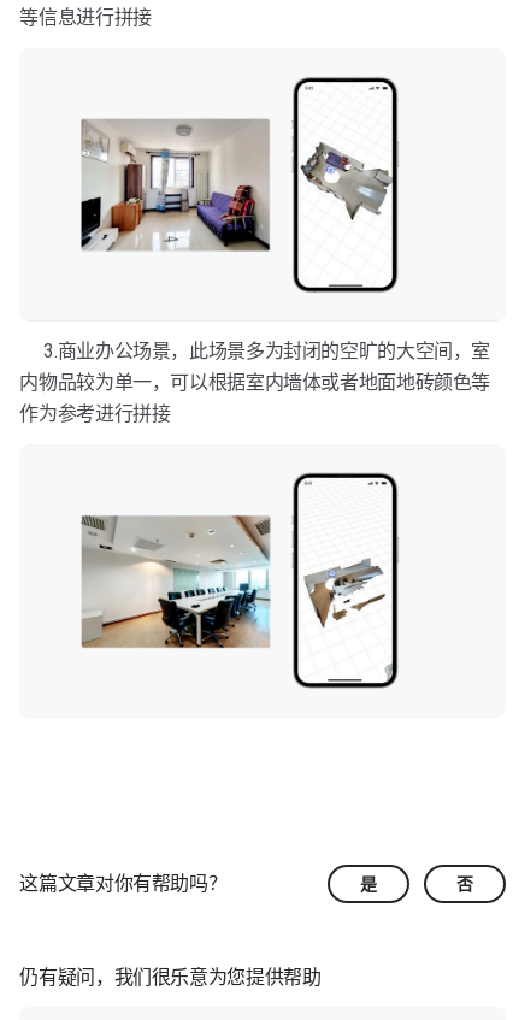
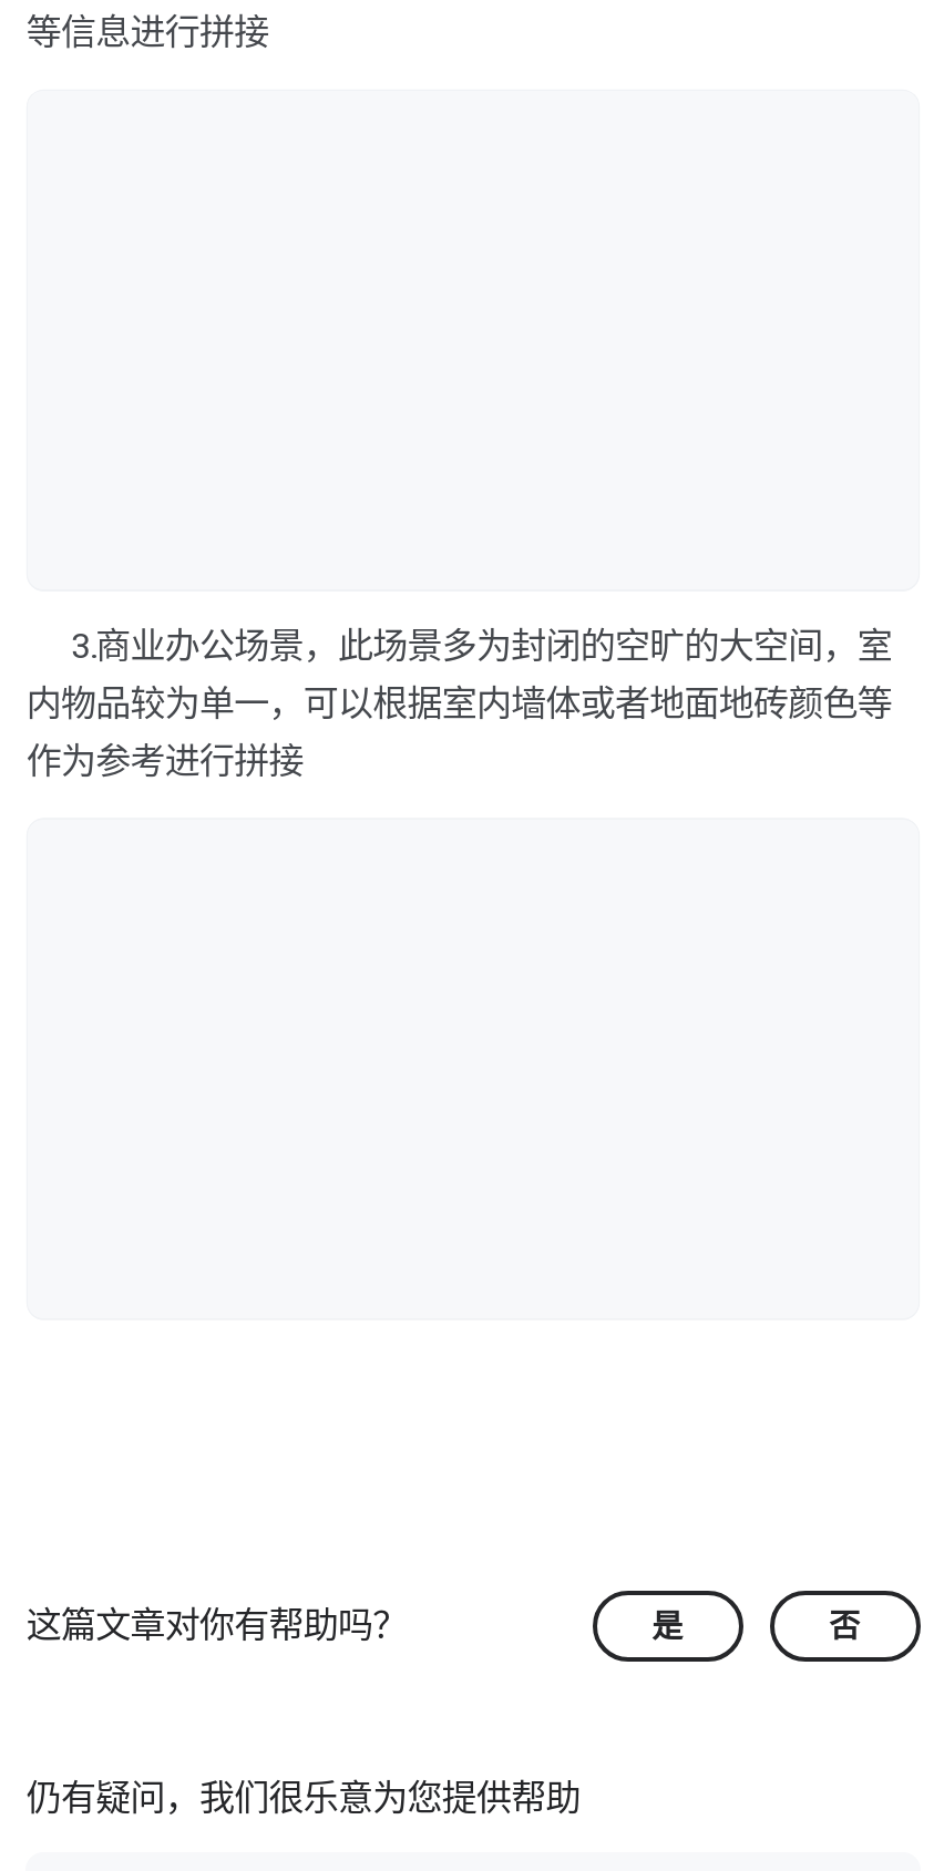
- [image]

- [image]

- [image]

- [image]
